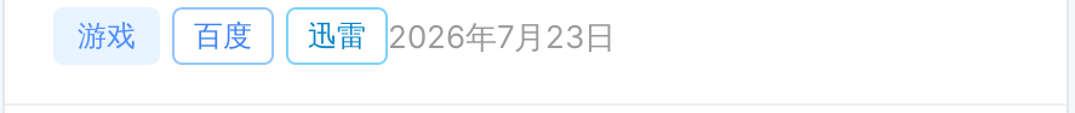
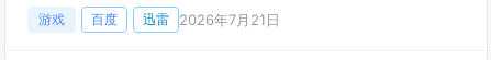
- 游戏 百度 迅雷 2026年7月23日
+ 游戏 百度 迅雷 2026年7月21日
